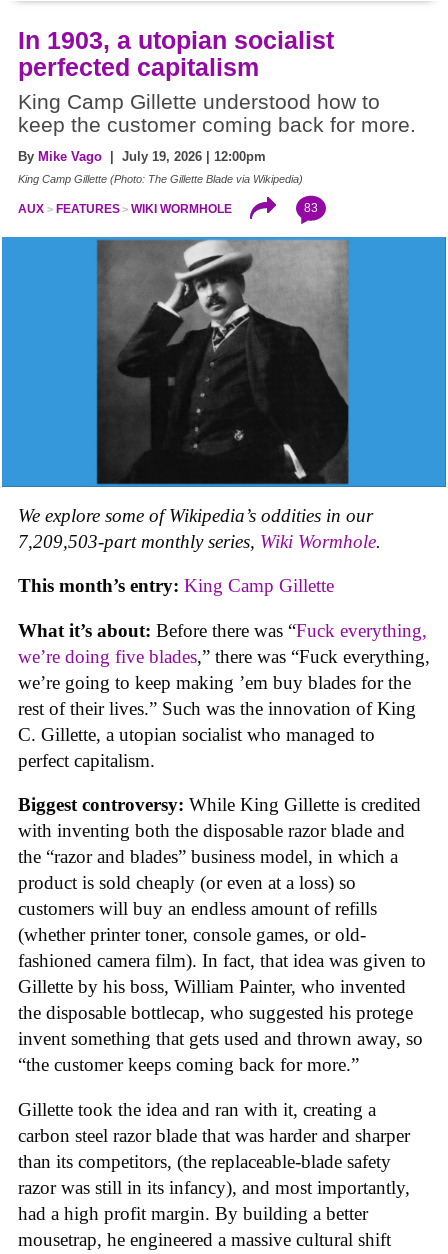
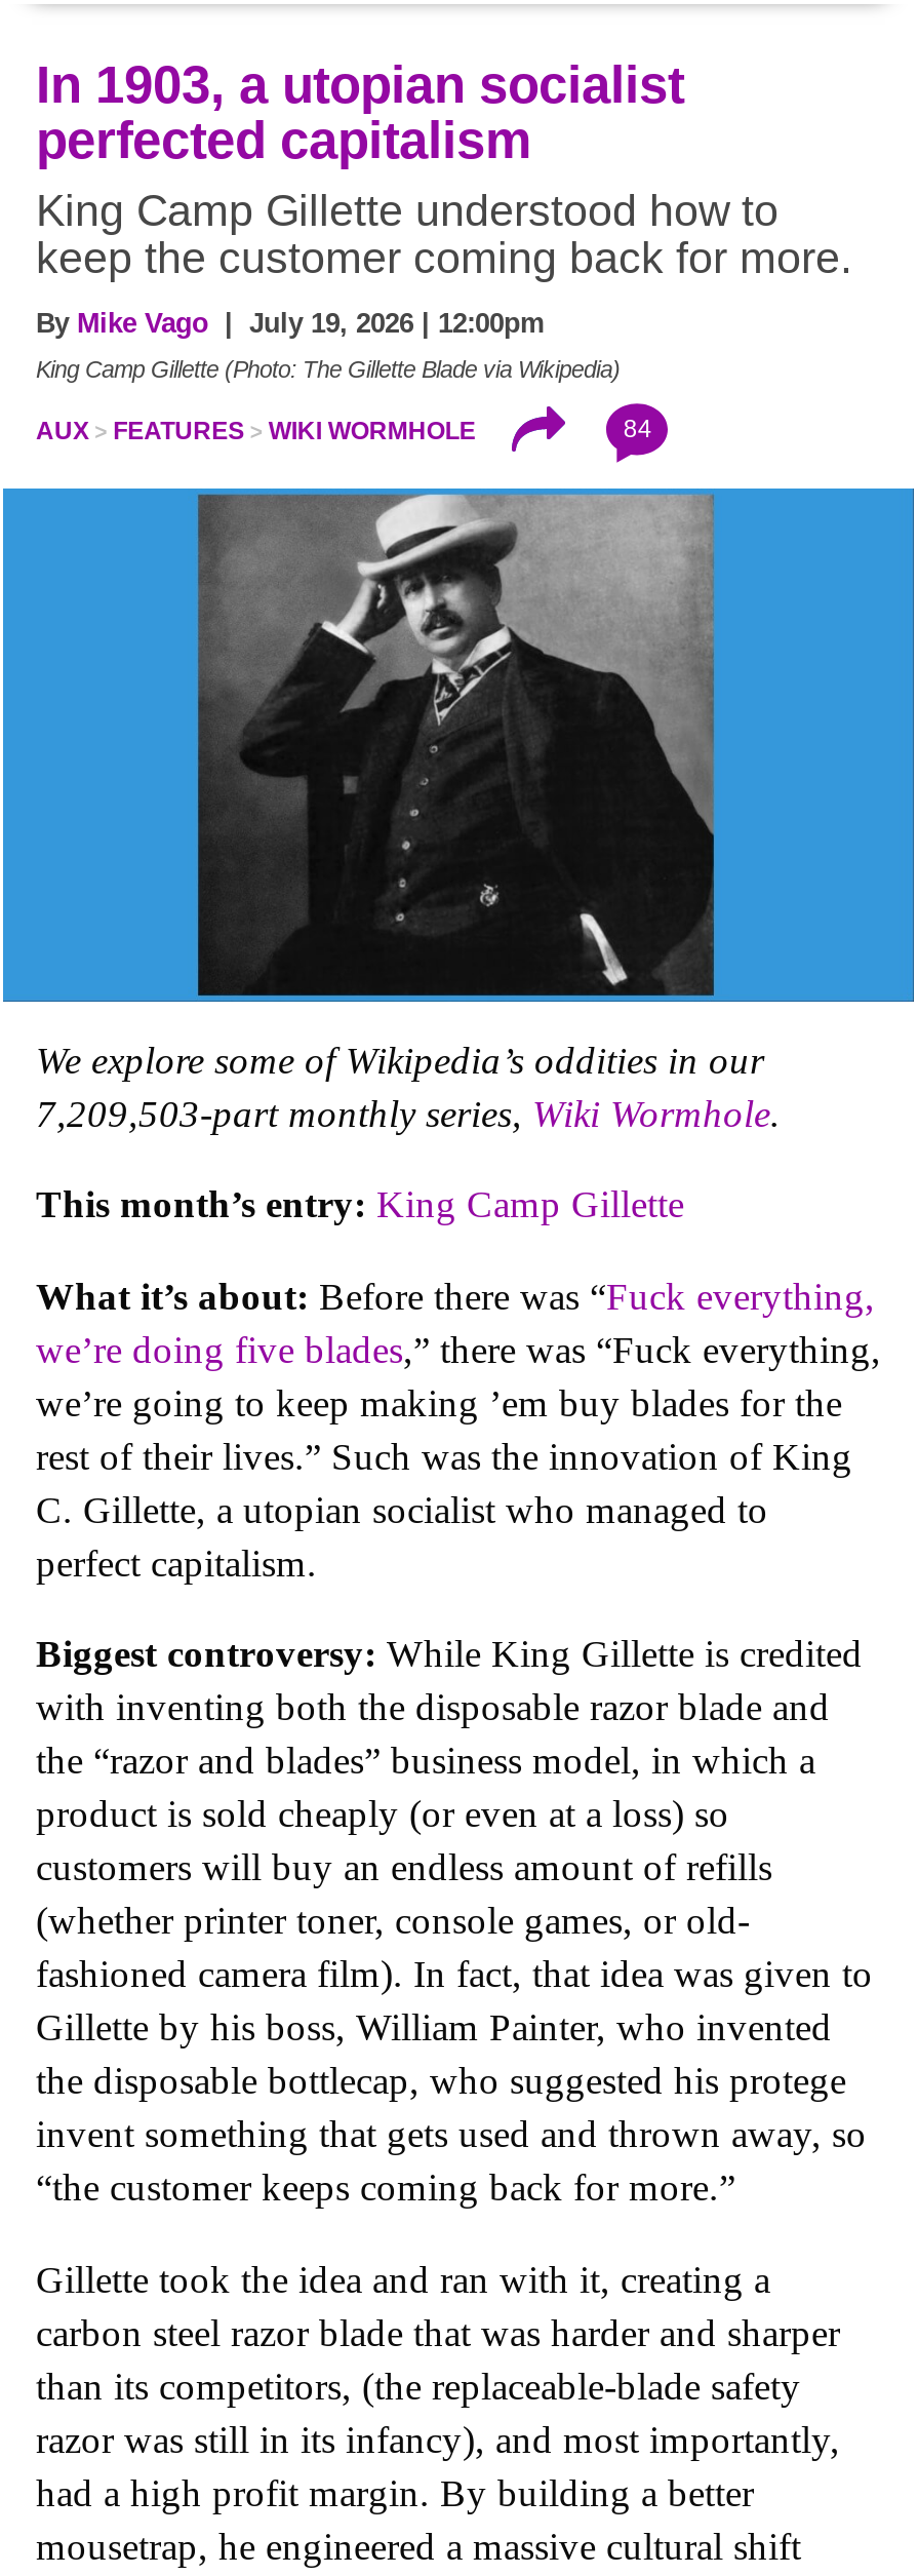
- 83
+ 84
